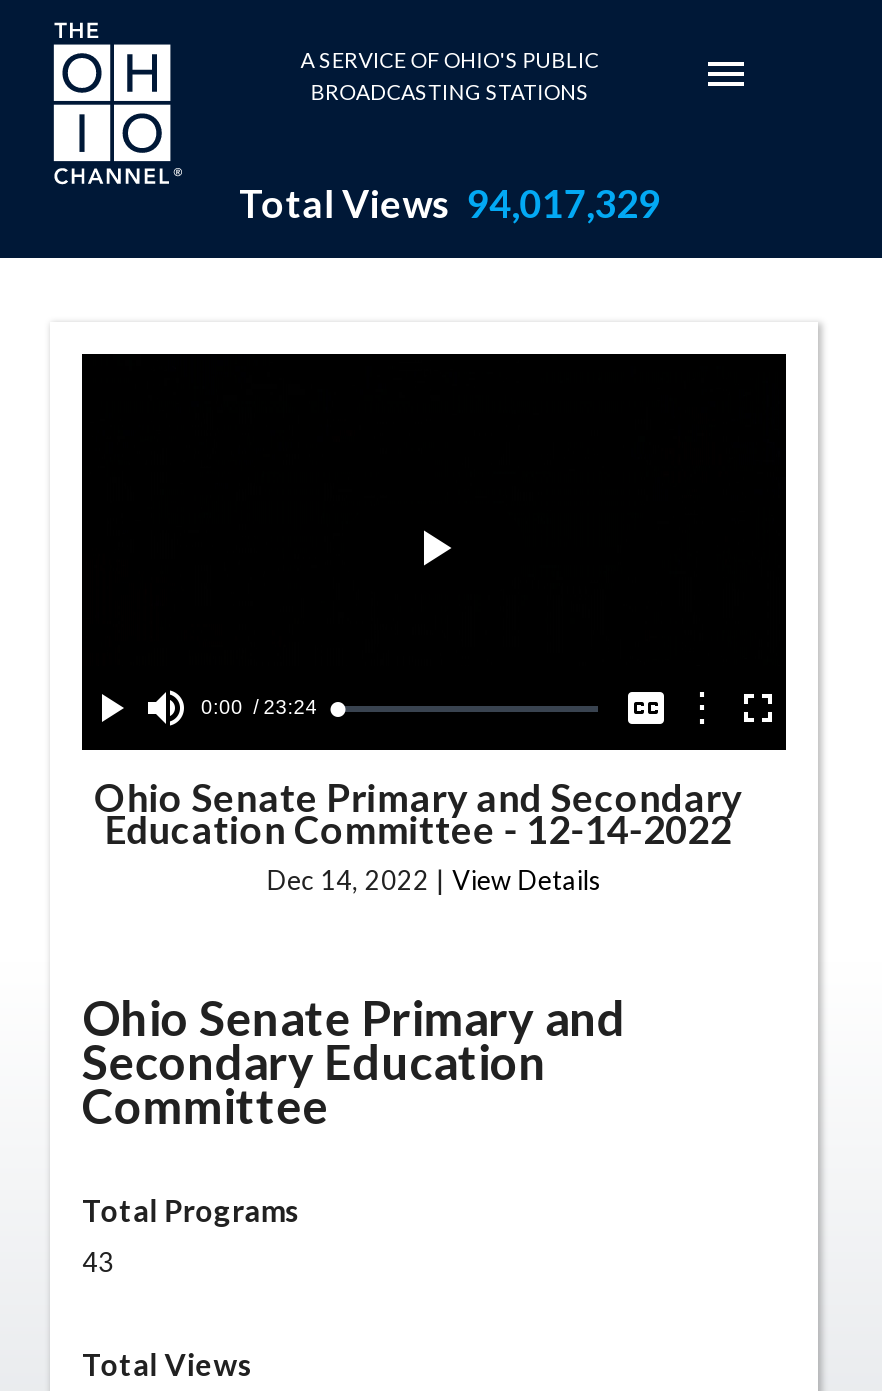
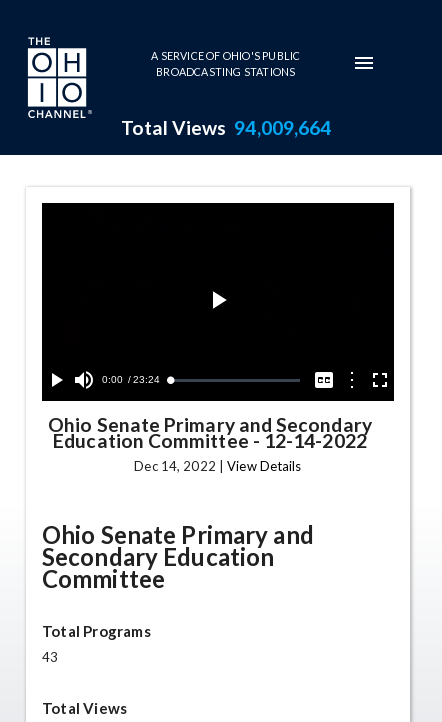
- Total Views 94,017,329
+ Total Views 94,009,664
